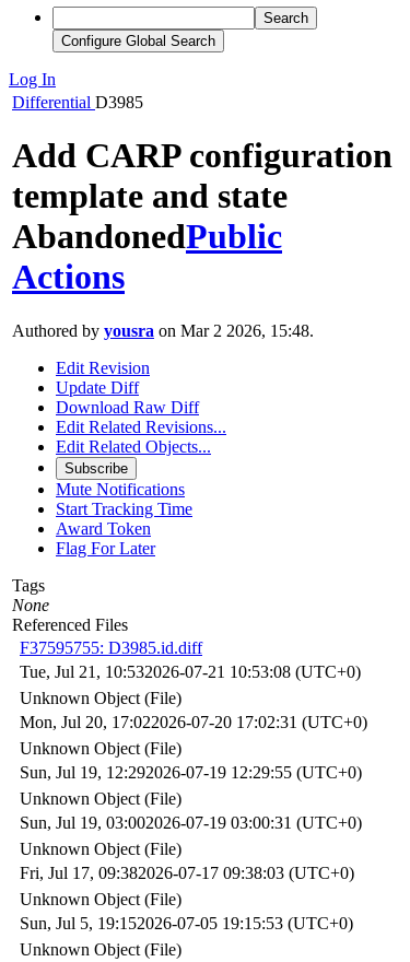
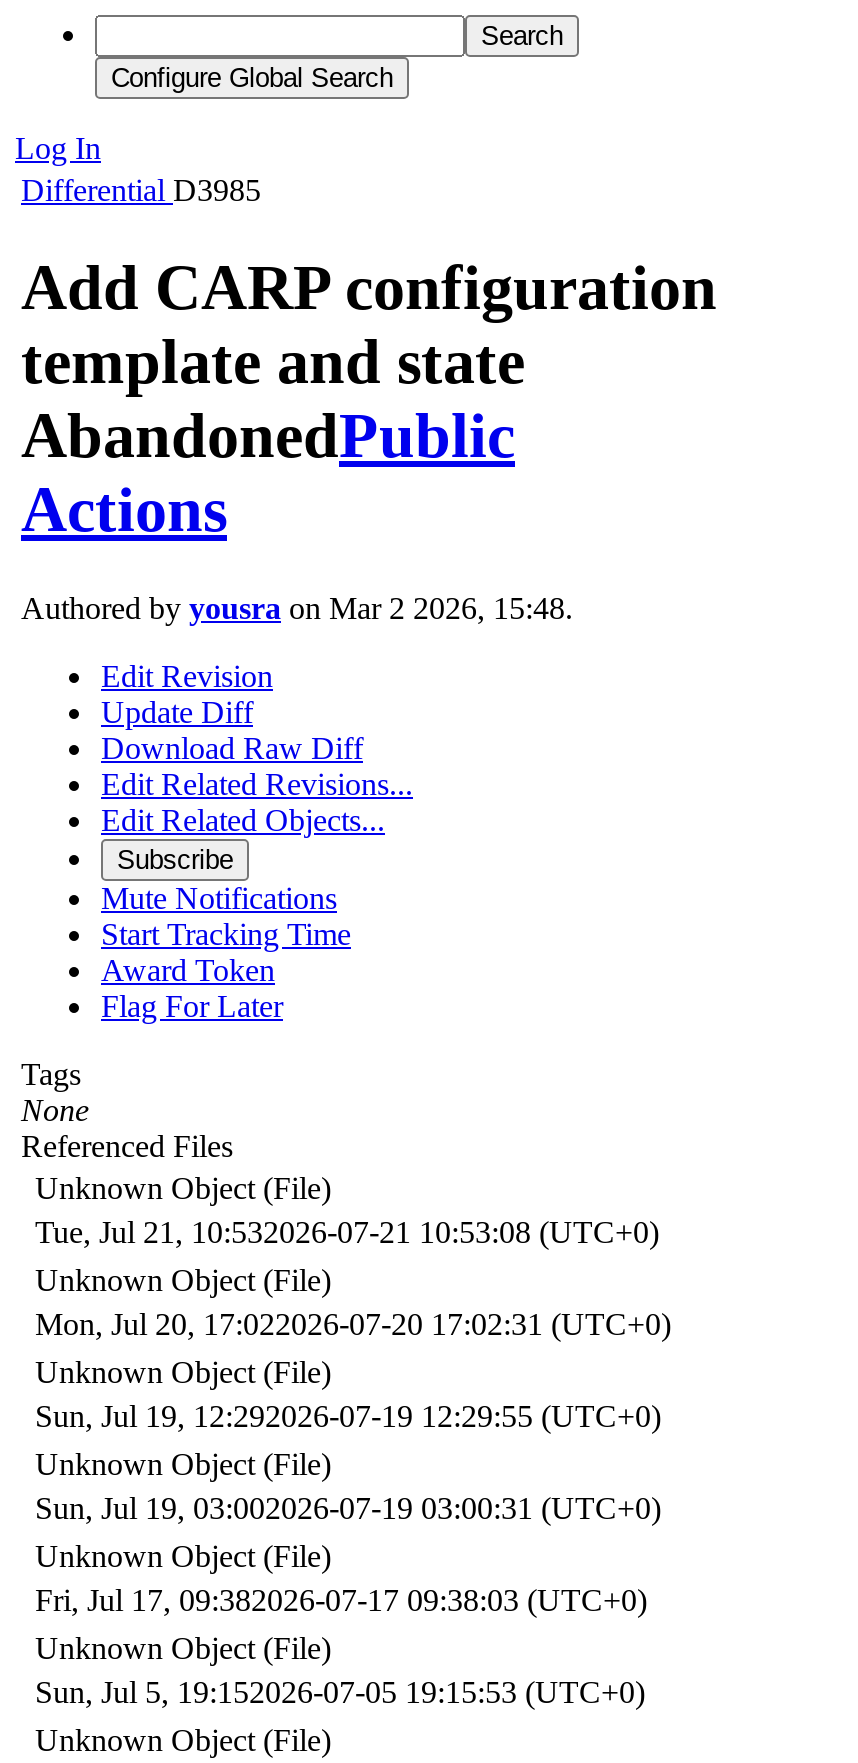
- F37595755: D3985.id.diff
+ Unknown Object (File)
